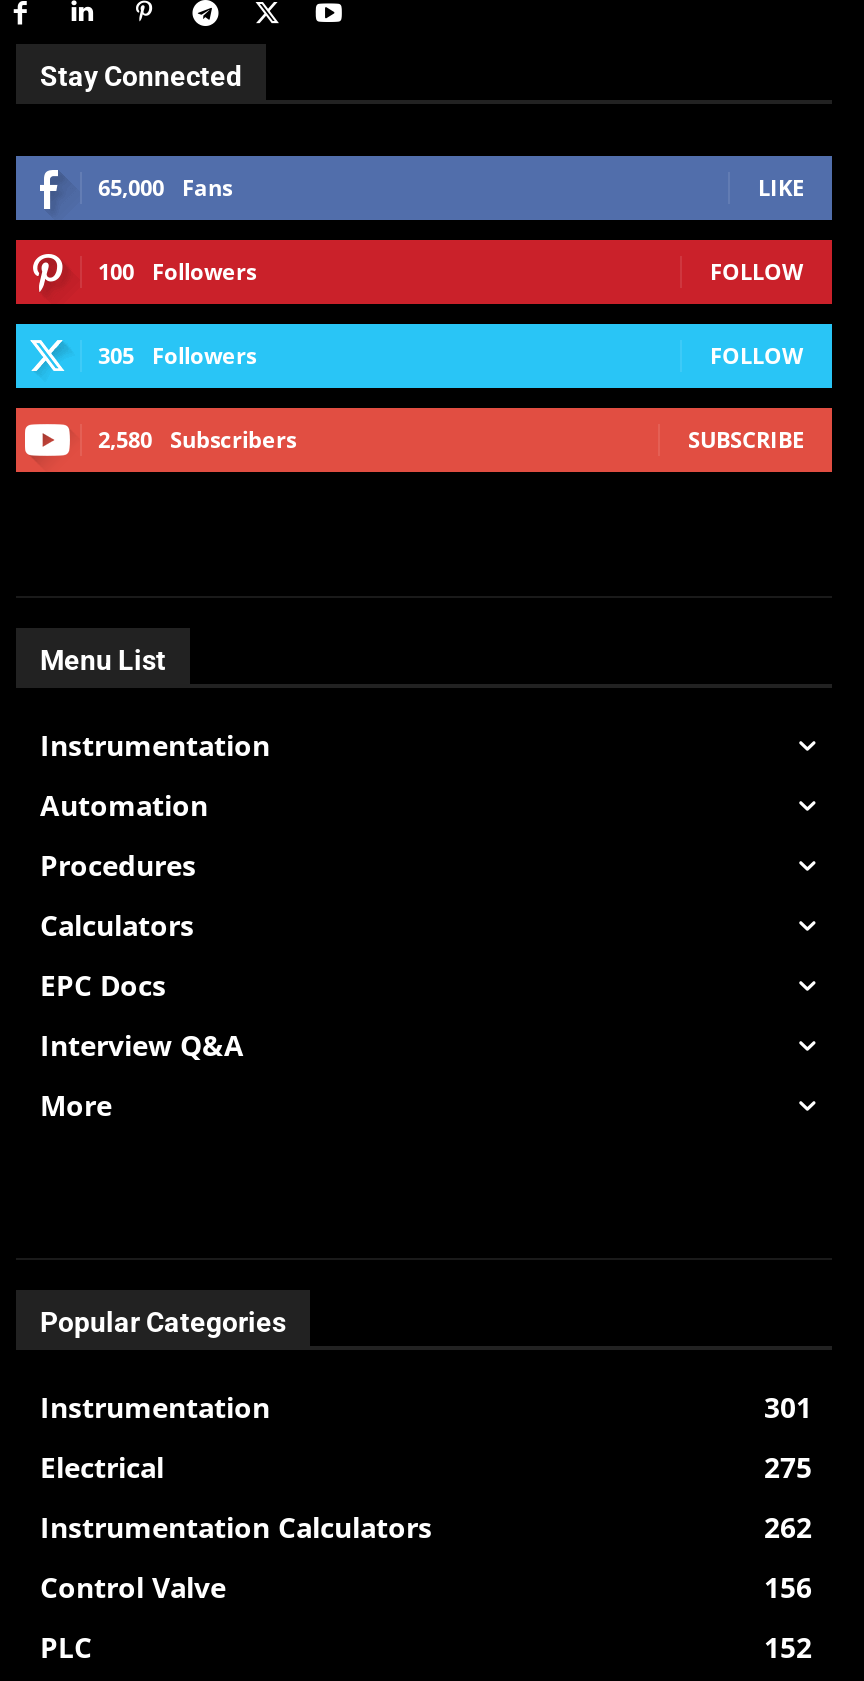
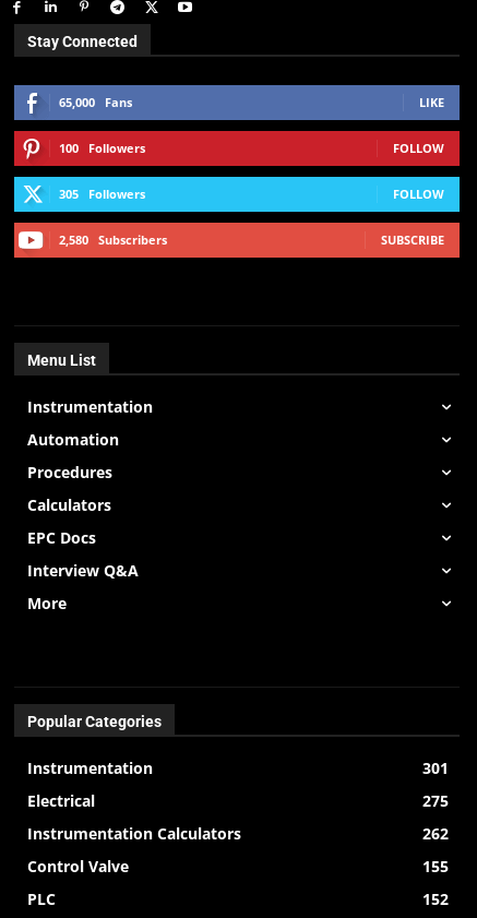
- 156
+ 155
